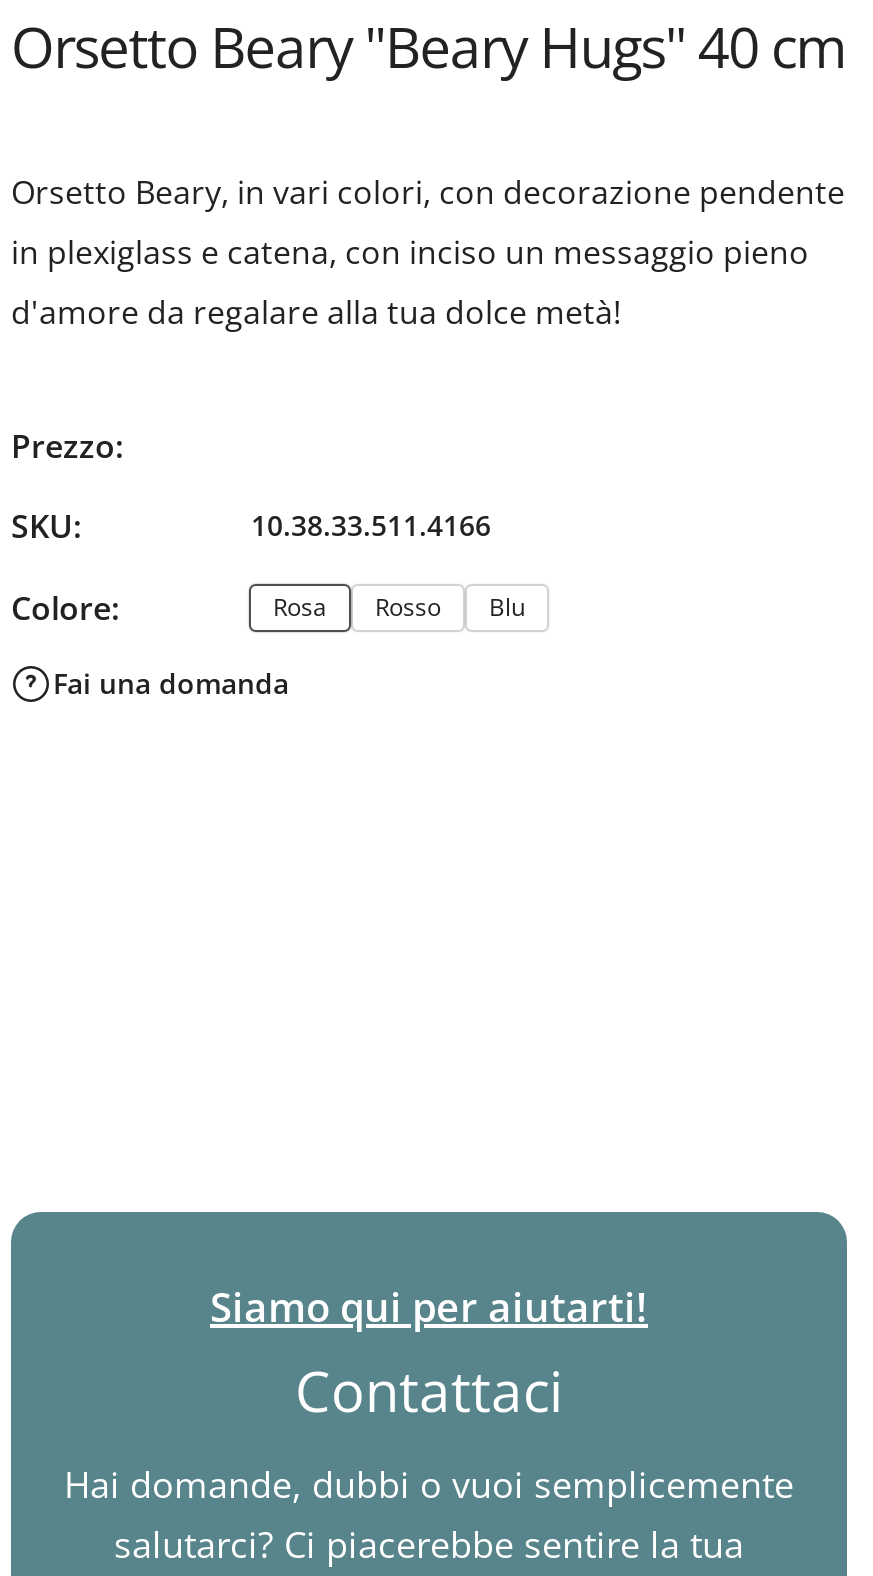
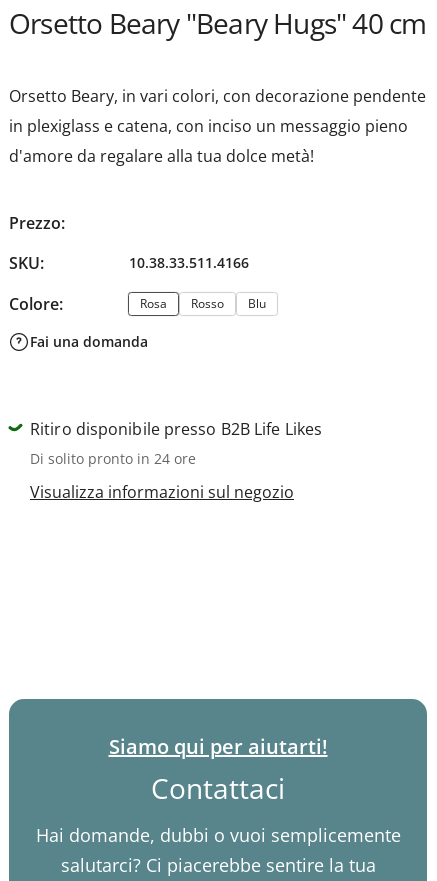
+ Ritiro disponibile presso B2B Life Likes
+ Di solito pronto in 24 ore
+ Visualizza informazioni sul negozio
